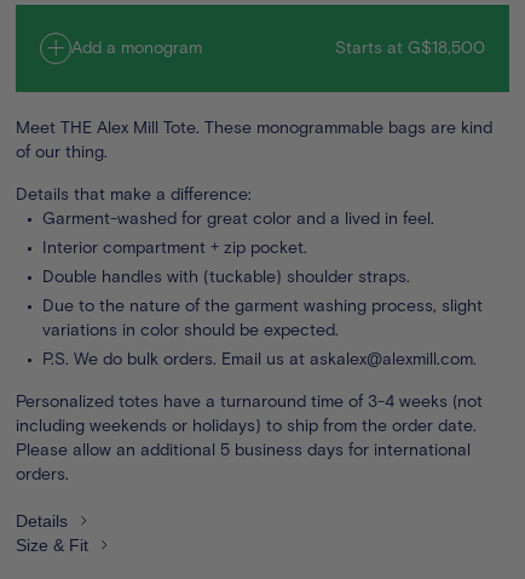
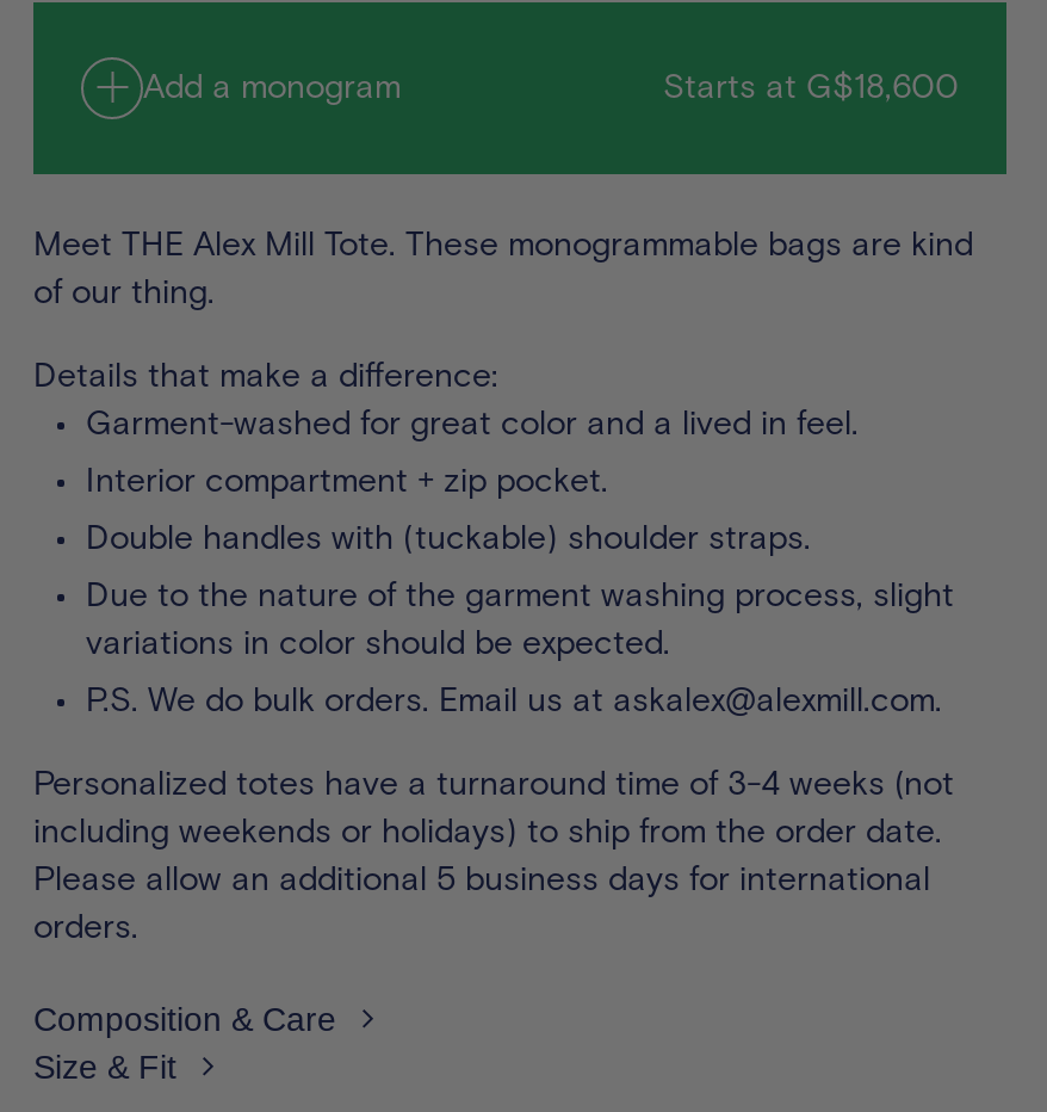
- Starts at G$18,500
+ Starts at G$18,600

- Details
+ Composition & Care
